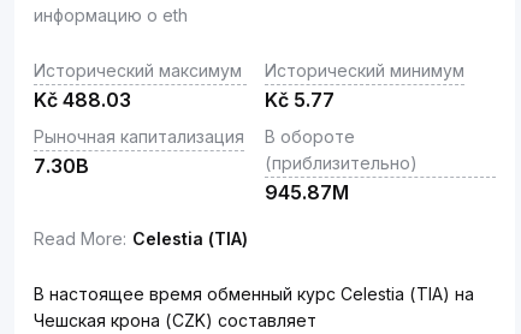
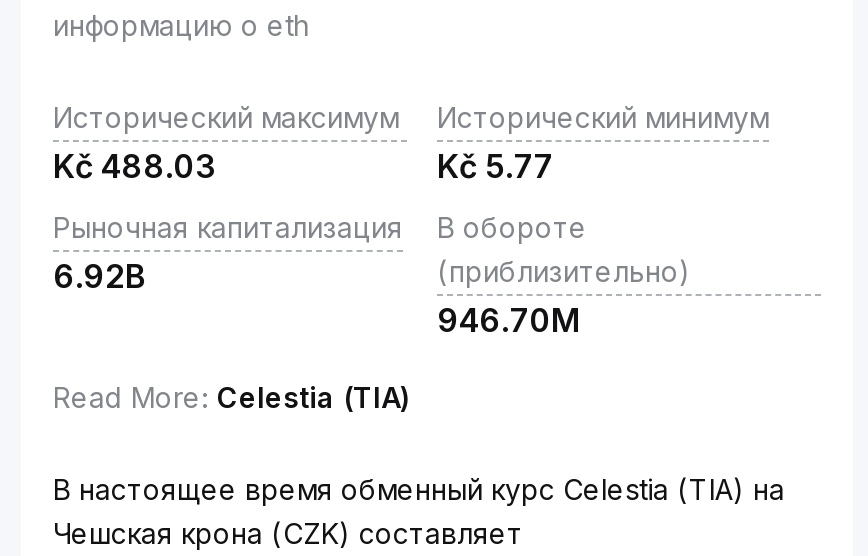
- 7.30B
+ 6.92B

- 945.87M
+ 946.70M
